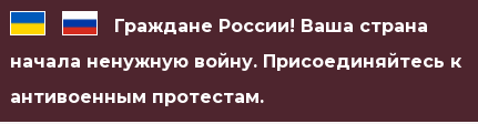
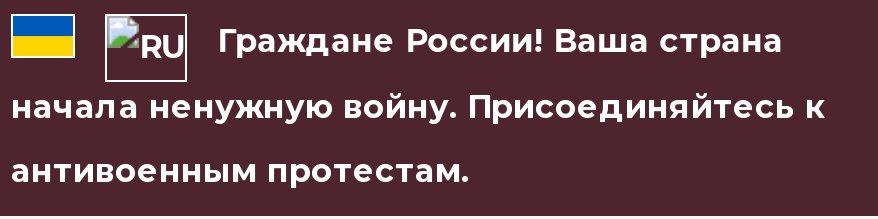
- [image]
+ [image]
